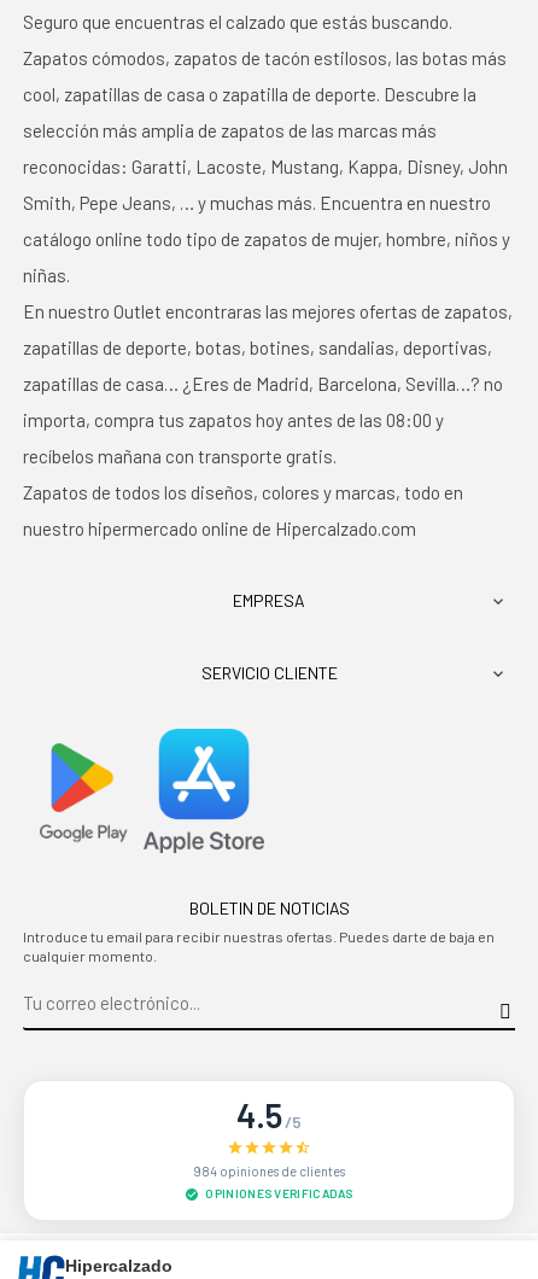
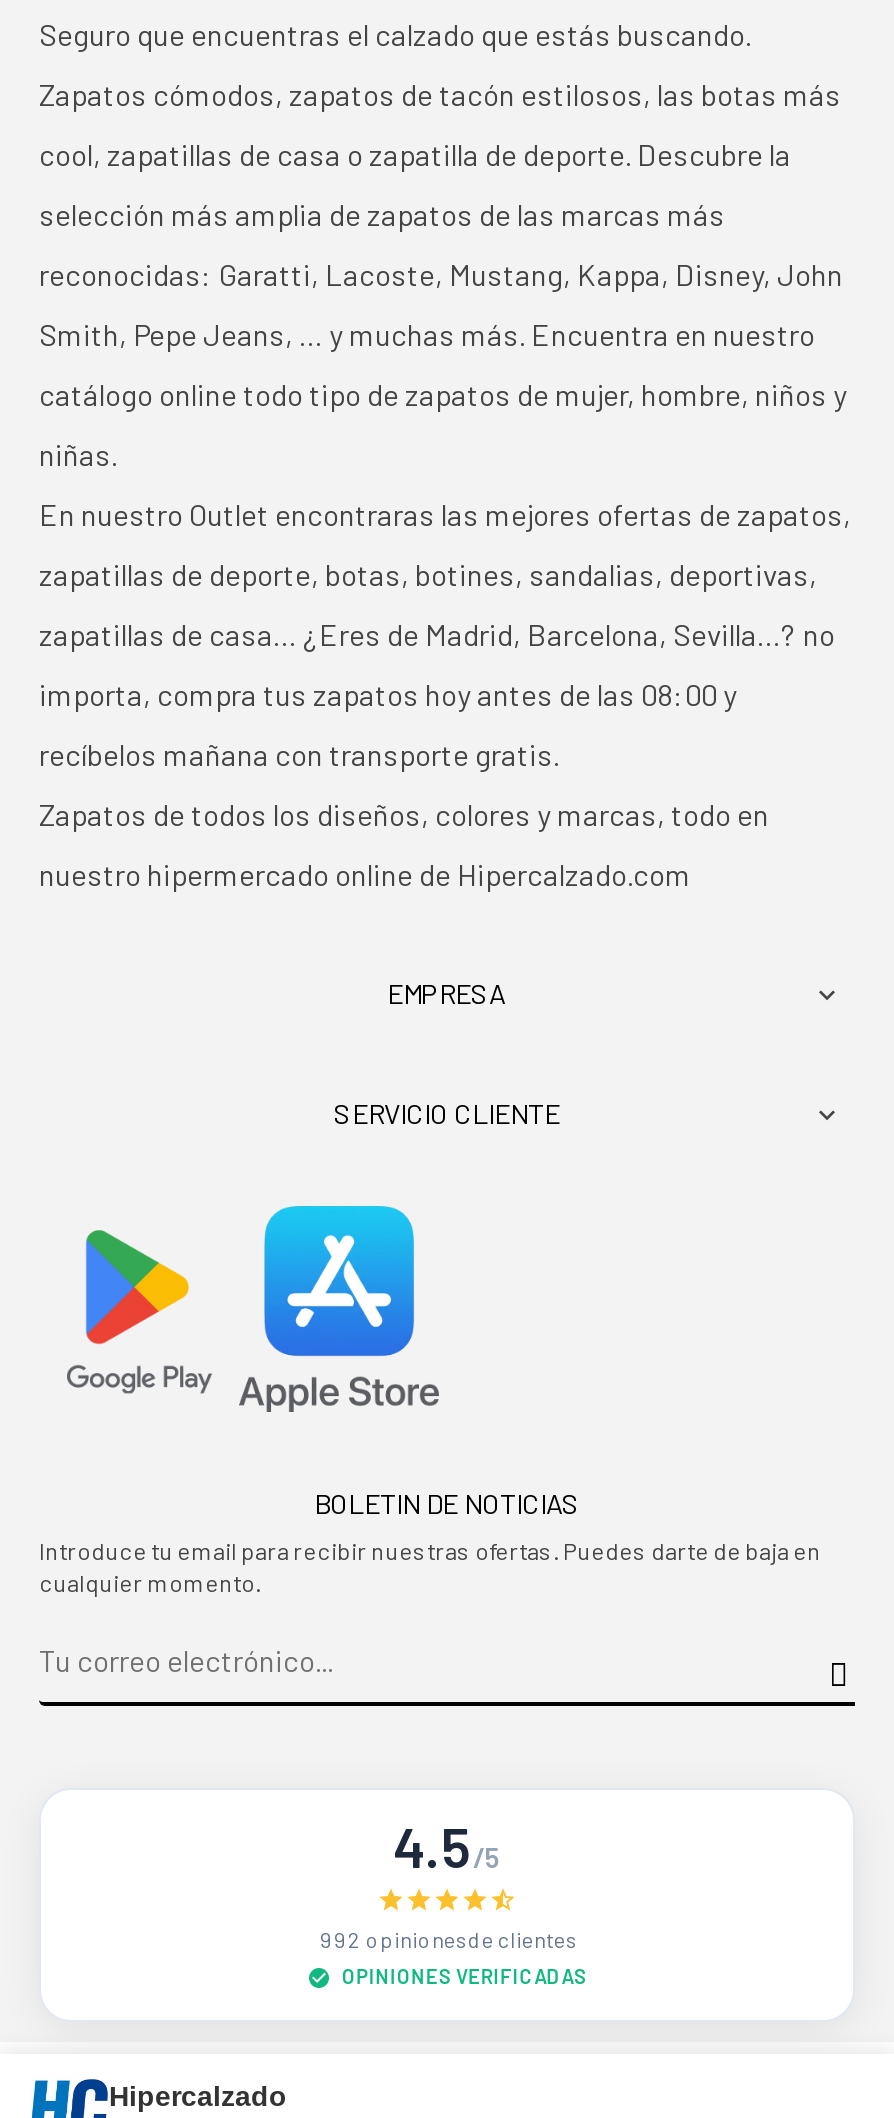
- 984 opiniones de clientes
+ 992 opiniones de clientes
